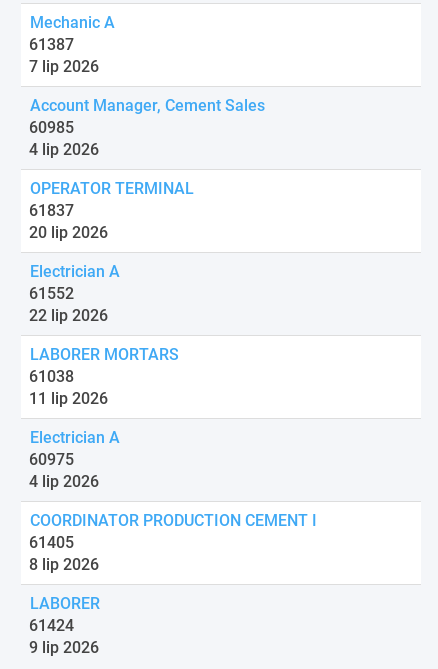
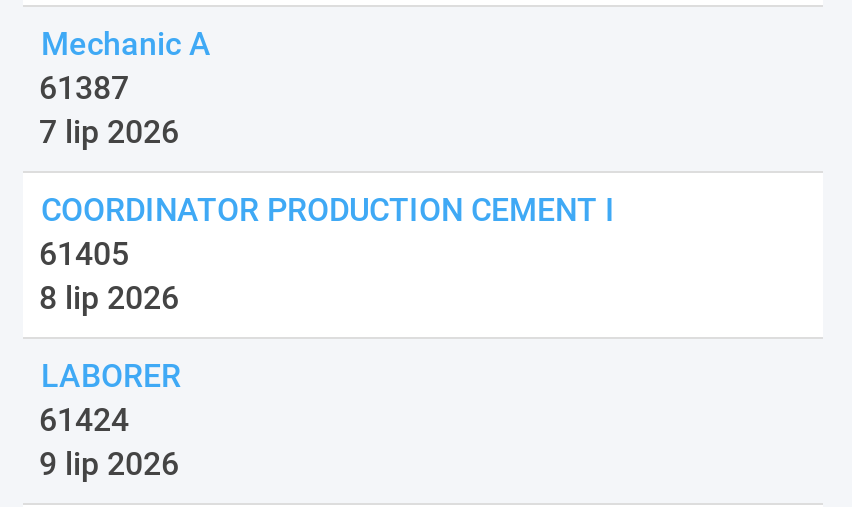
- Account Manager, Cement Sales
- 60985
- 4 lip 2026
- OPERATOR TERMINAL
- 61837
- 20 lip 2026
- Electrician A
- 61552
- 22 lip 2026
- LABORER MORTARS
- 61038
- 11 lip 2026
- Electrician A
- 60975
- 4 lip 2026
